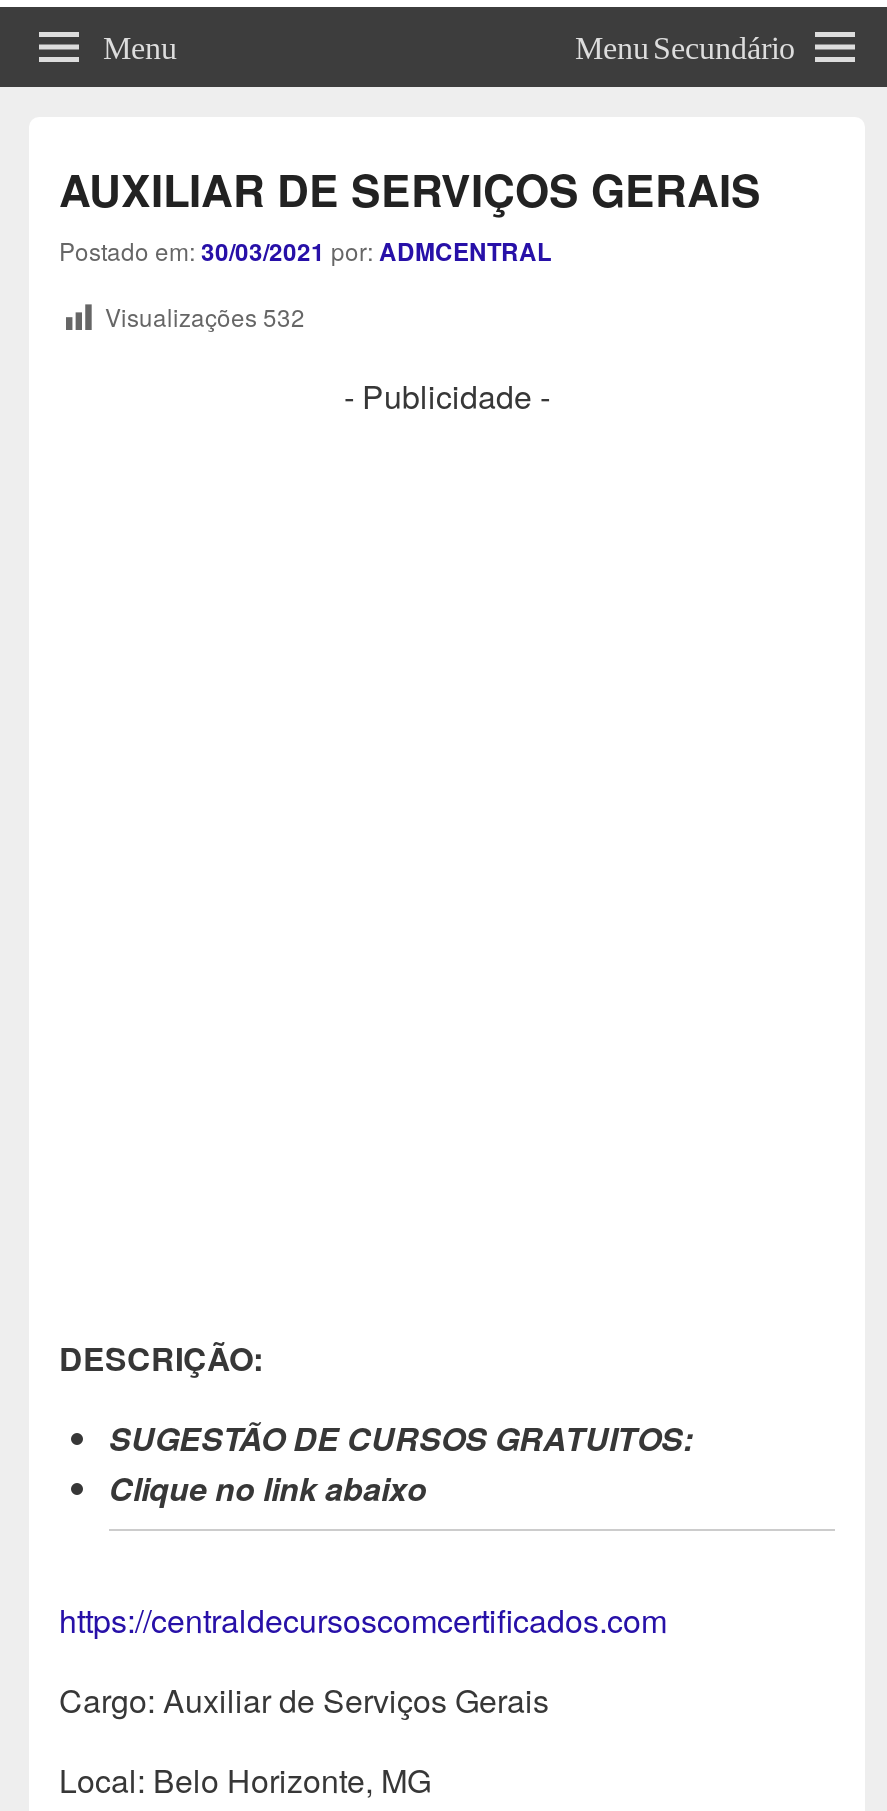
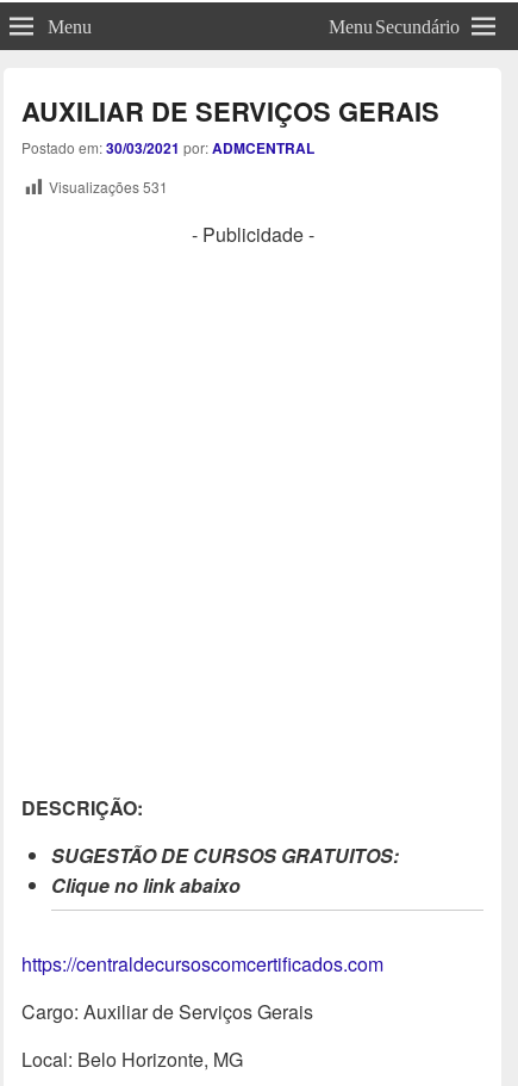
- Visualizações 532
+ Visualizações 531
